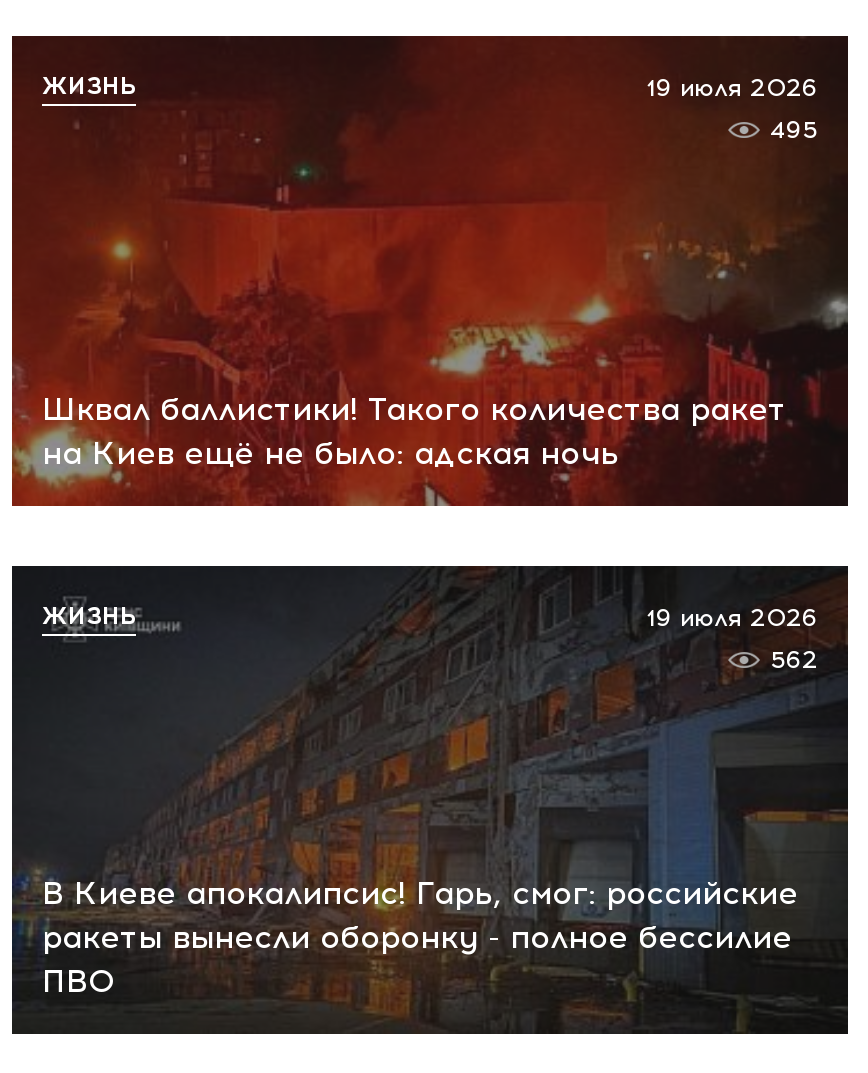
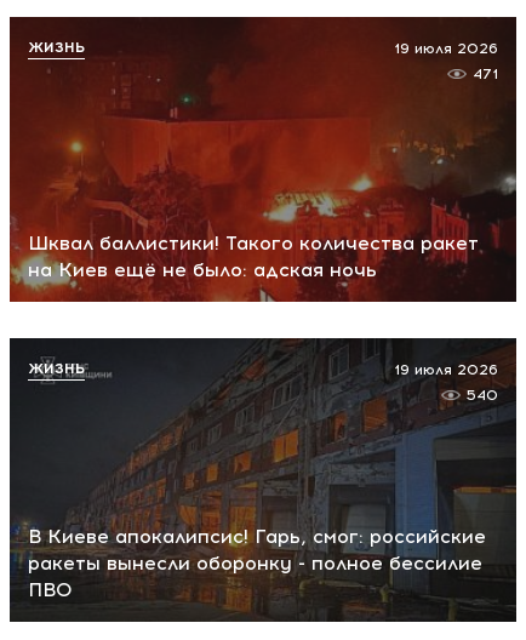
- 495
+ 471

- 562
+ 540
